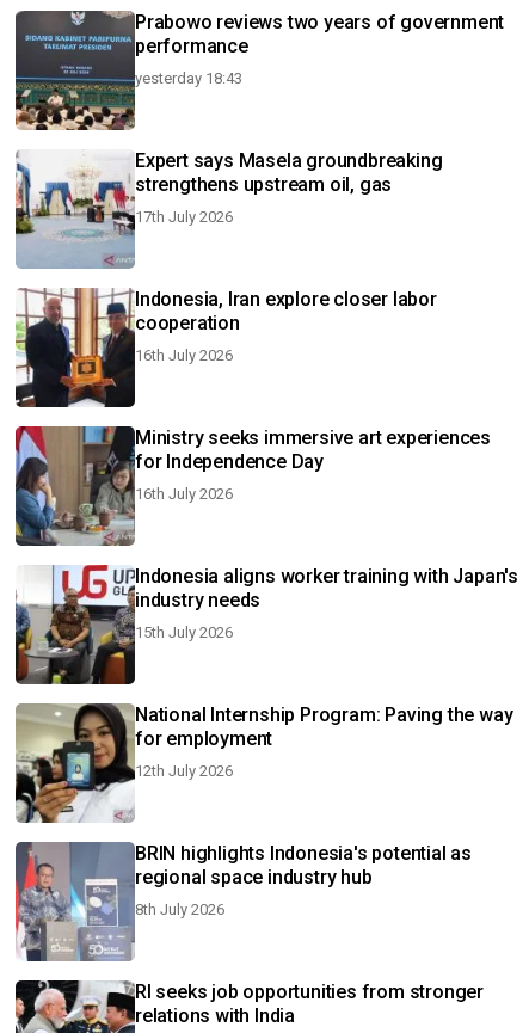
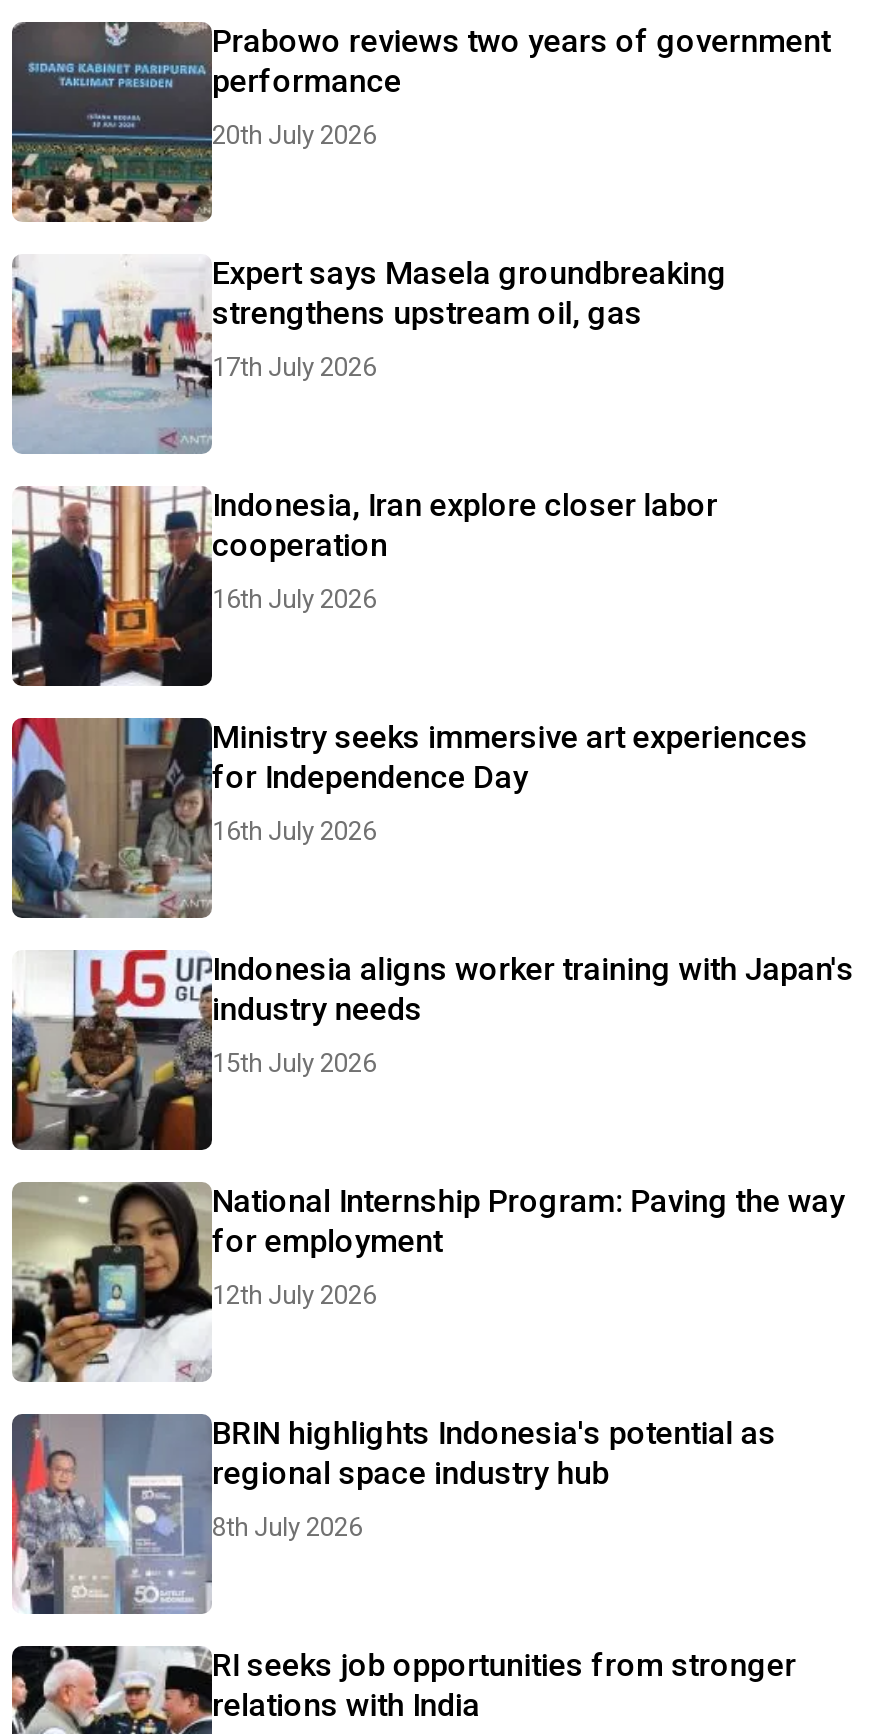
- yesterday 18:43
+ 20th July 2026
